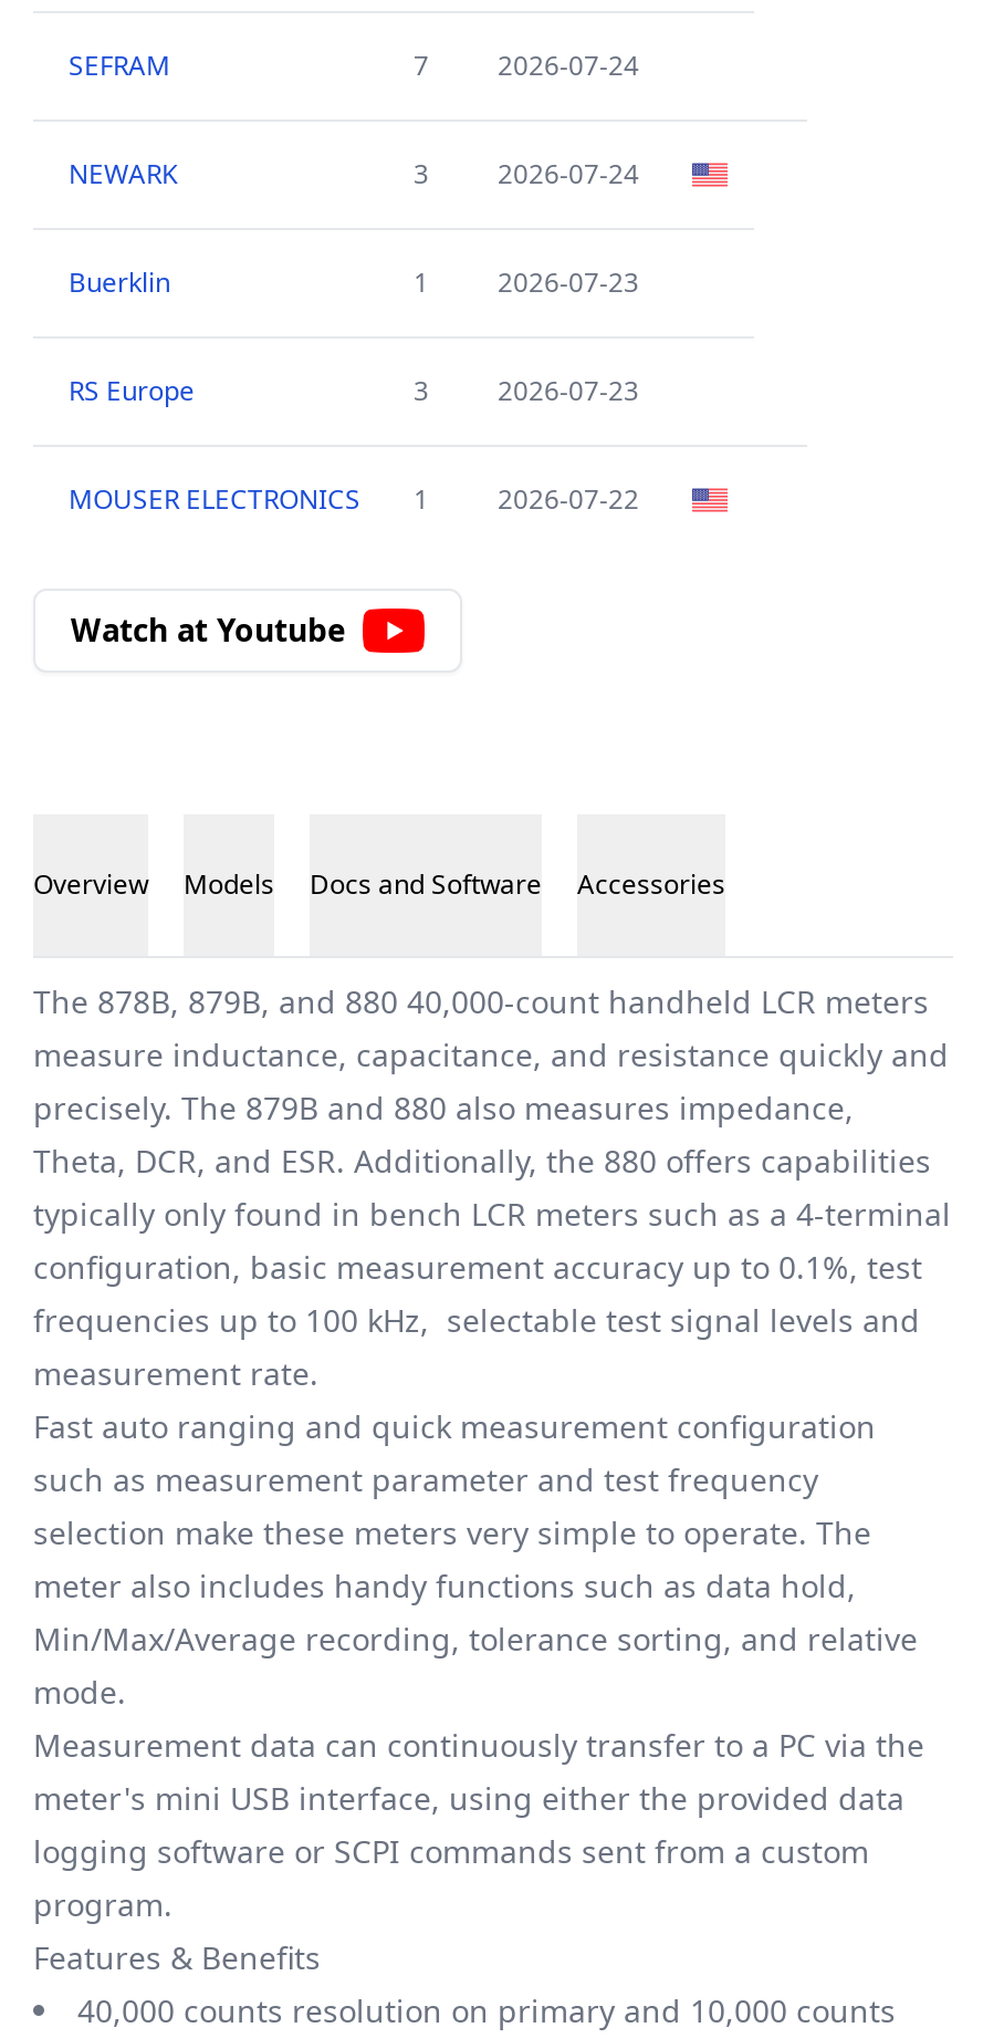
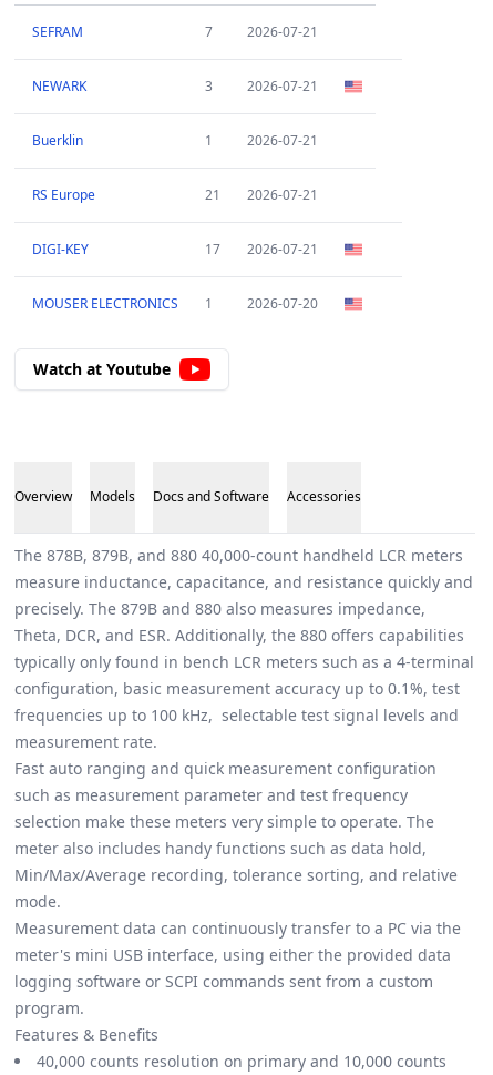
- 7 2026-07-24
+ 7 2026-07-21

- 3 2026-07-24
+ 3 2026-07-21

- 1 2026-07-23
+ 1 2026-07-21

- 3
- 2026-07-23
+ 21
+ 2026-07-21
+ DIGI-KEY
+ 17
+ 2026-07-21

- MOUSER ELECTRONICS 1 2026-07-22
+ MOUSER ELECTRONICS 1 2026-07-20
